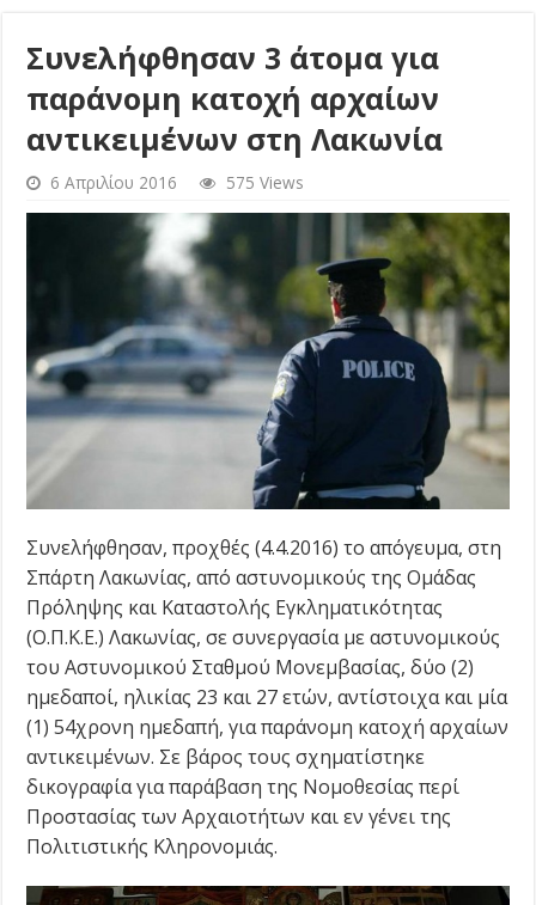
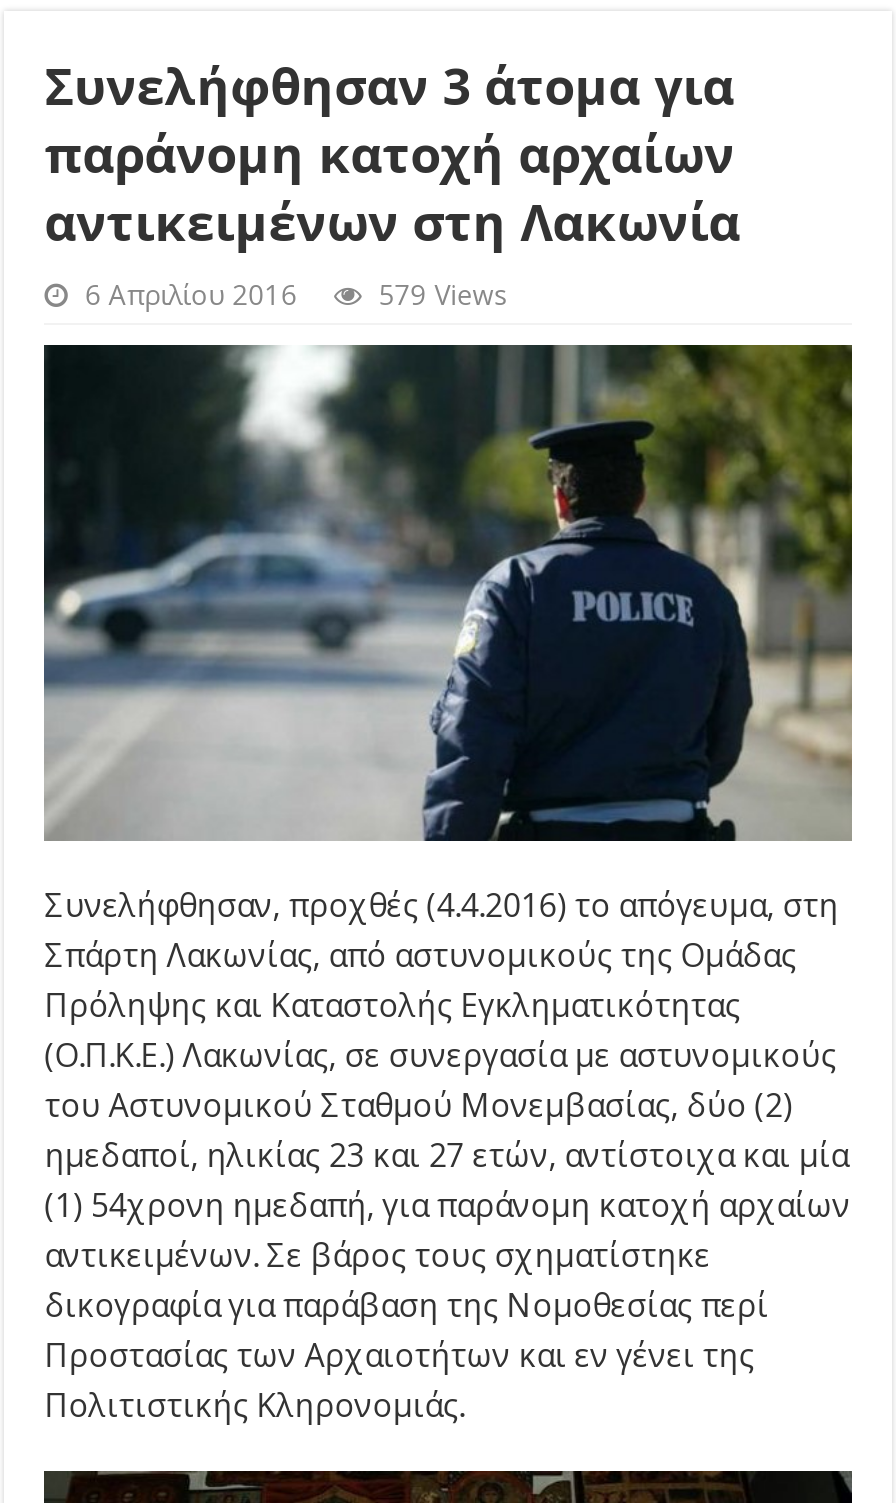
- 575 Views
+ 579 Views
